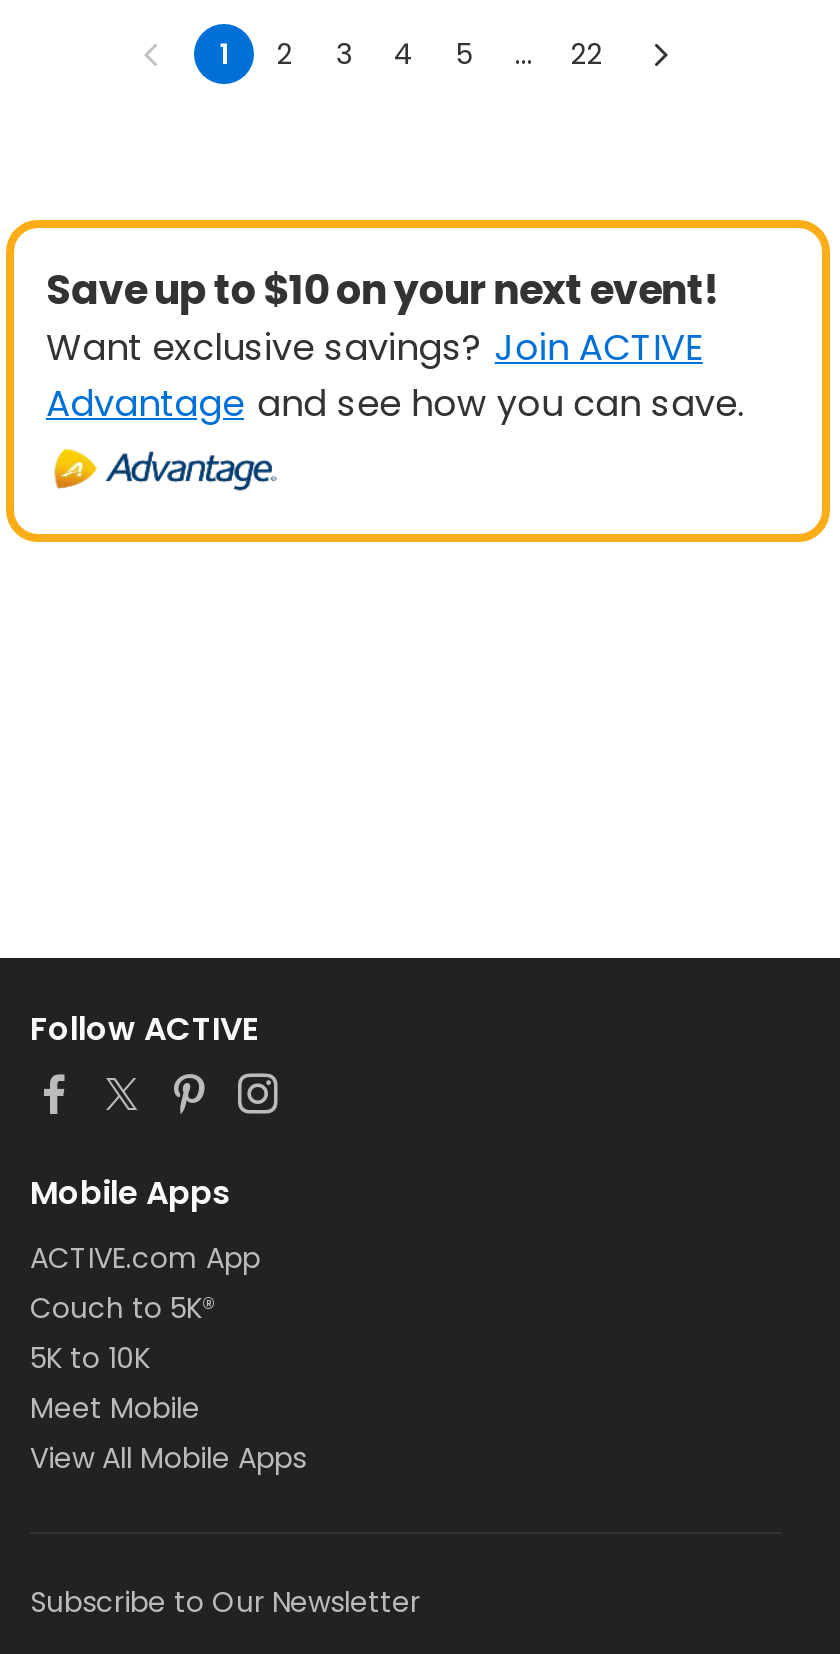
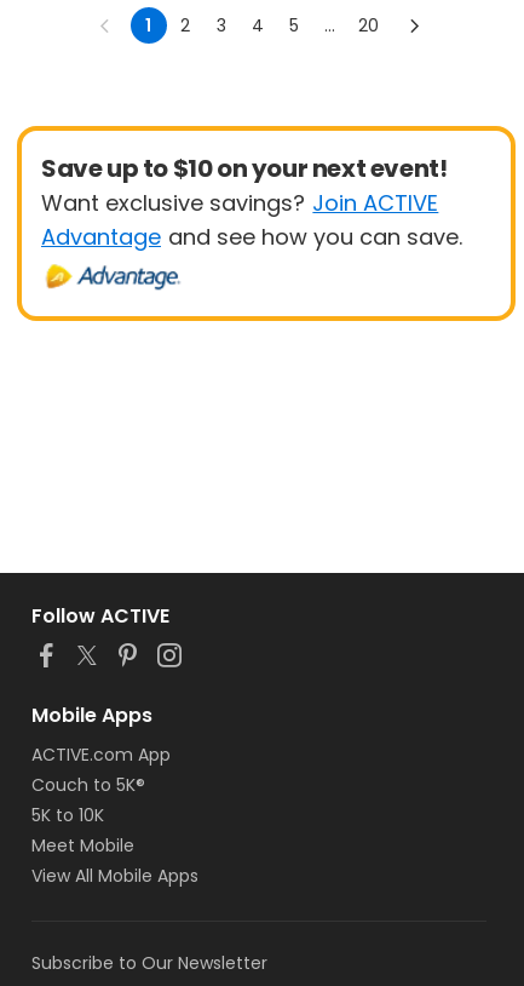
- 22
+ 20
